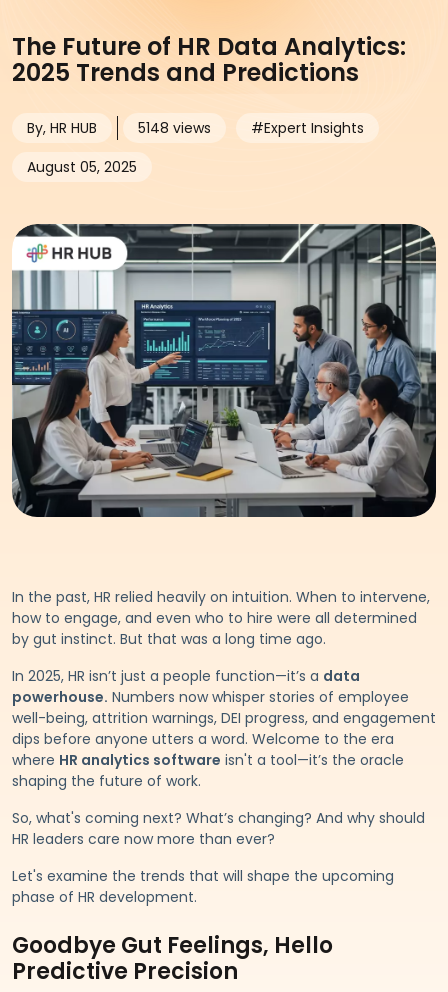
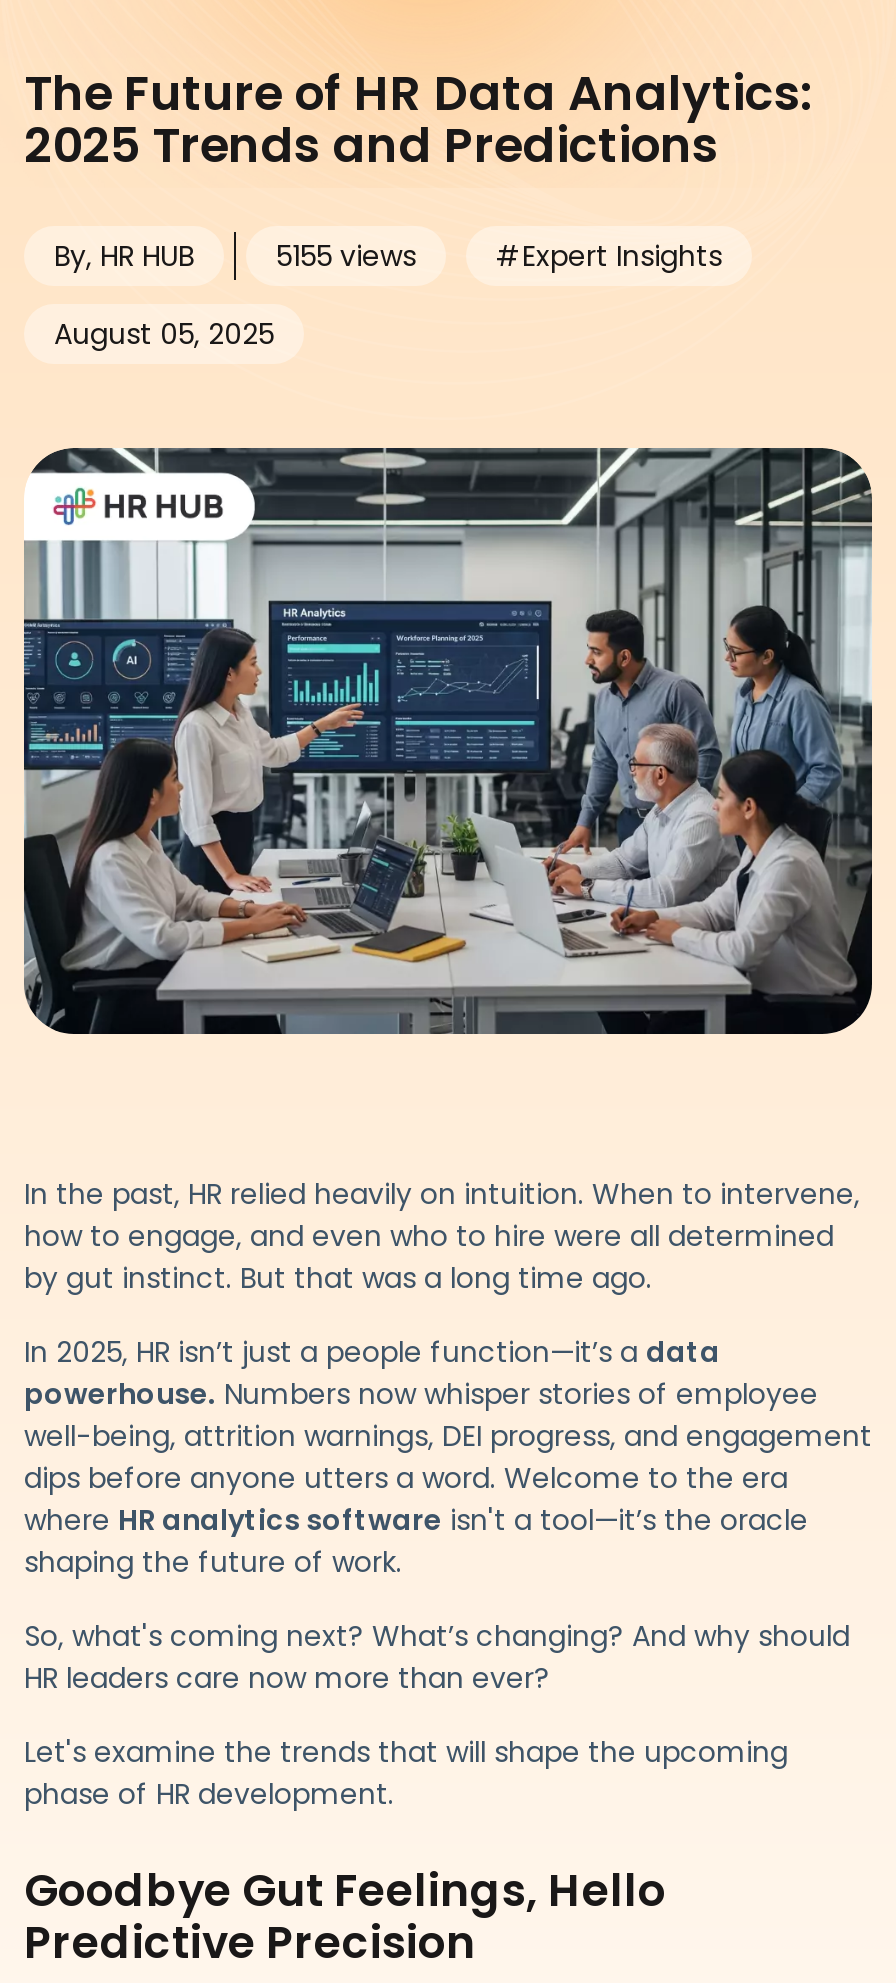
- 5148 views #Expert Insights
+ 5155 views #Expert Insights
